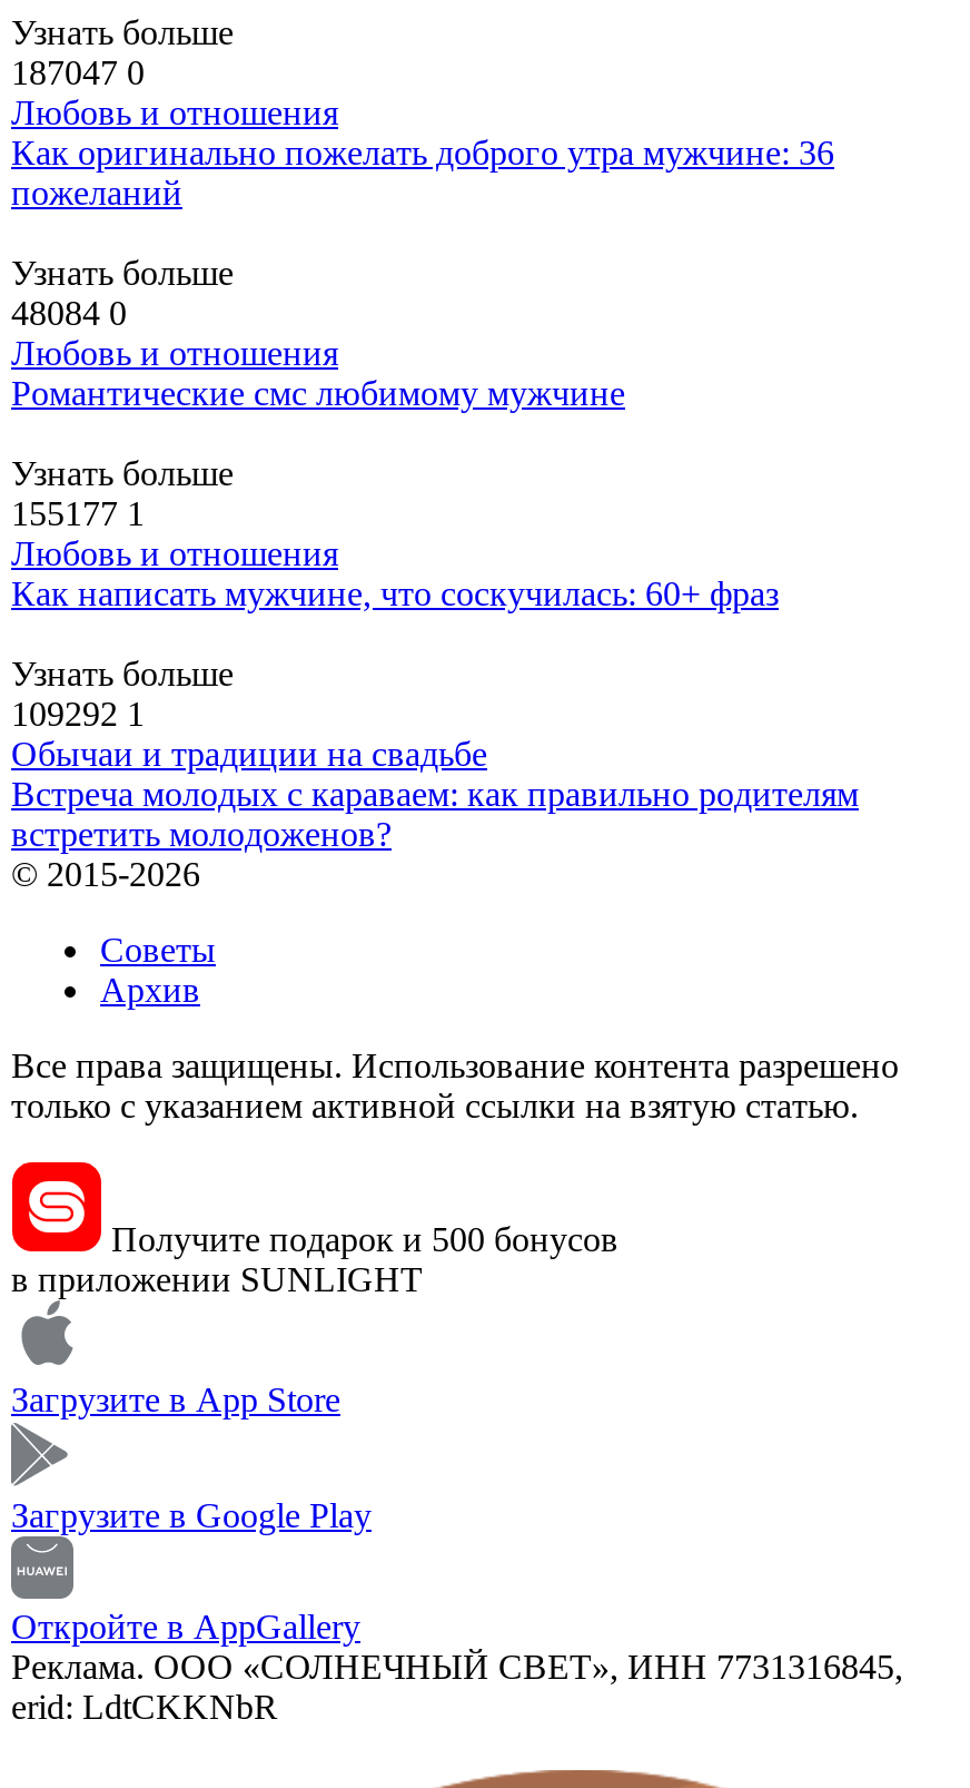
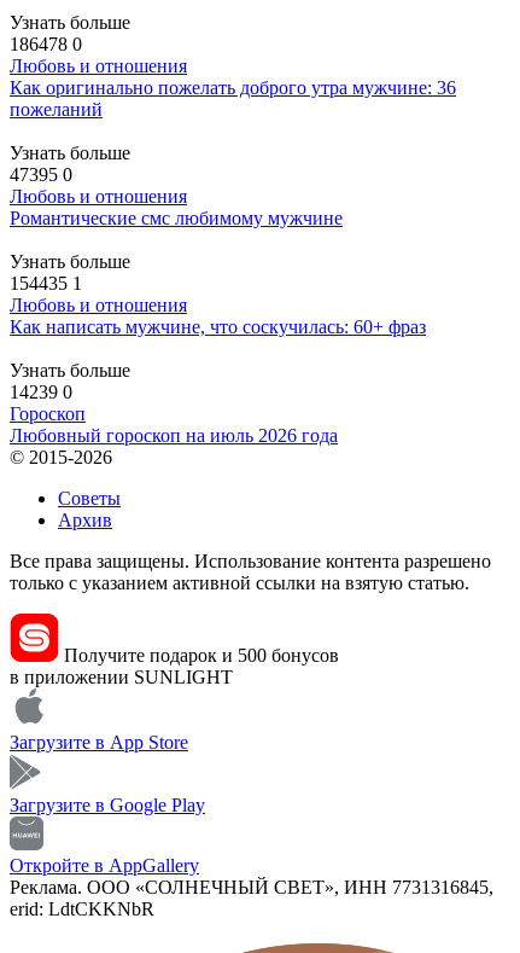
- 187047 0
+ 186478 0

- 48084 0
+ 47395 0

- 155177 1
+ 154435 1

- 109292 1
- Обычаи и традиции на свадьбе
- Встреча молодых с караваем: как правильно родителям
- встретить молодоженов?
+ 14239 0
+ Гороскоп
+ Любовный гороскоп на июль 2026 года
